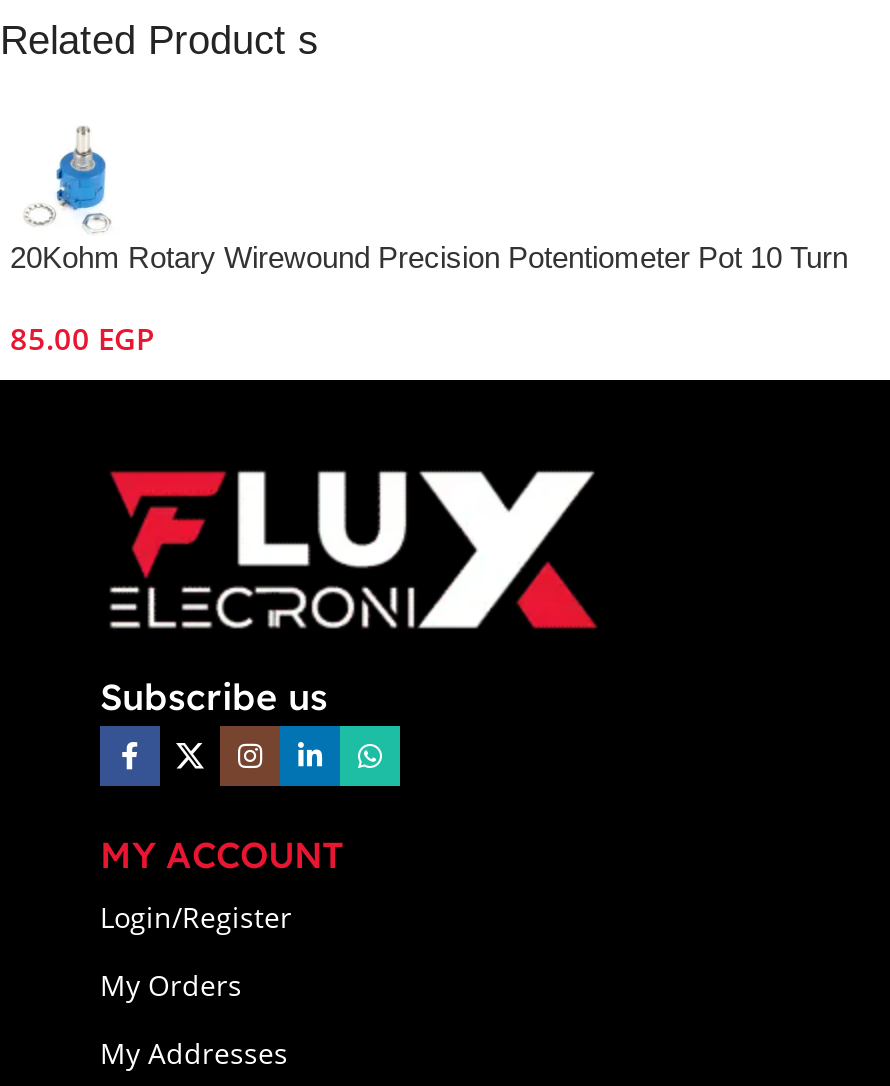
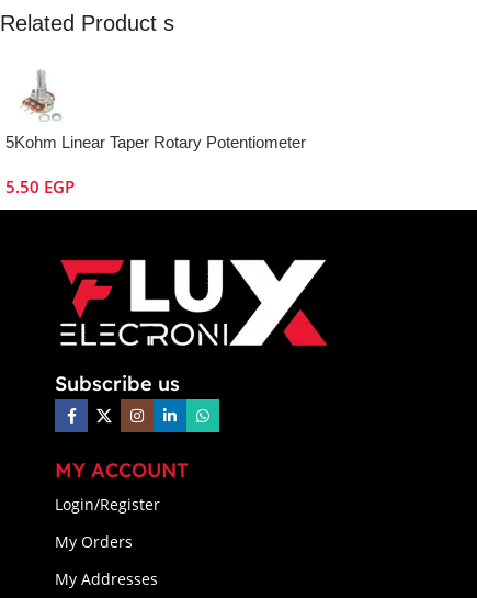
- [image]
- 20Kohm Rotary Wirewound Precision Potentiometer Pot 10 Turn
+ [image]
+ 5Kohm Linear Taper Rotary Potentiometer

- 85.00 EGP
+ 5.50 EGP
